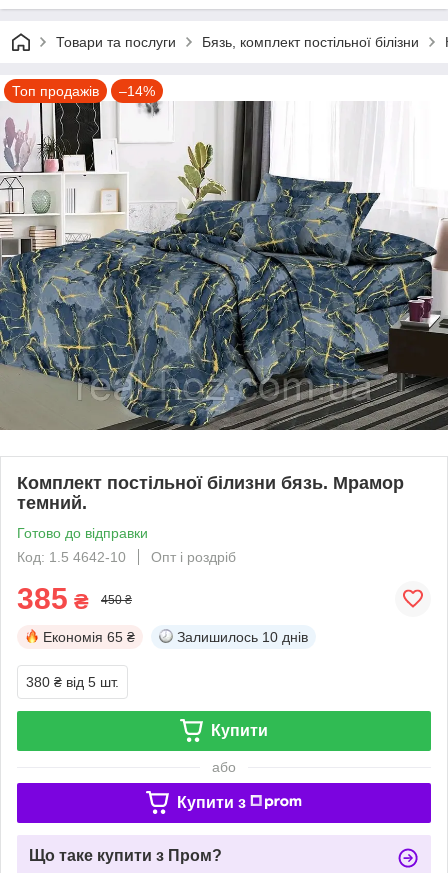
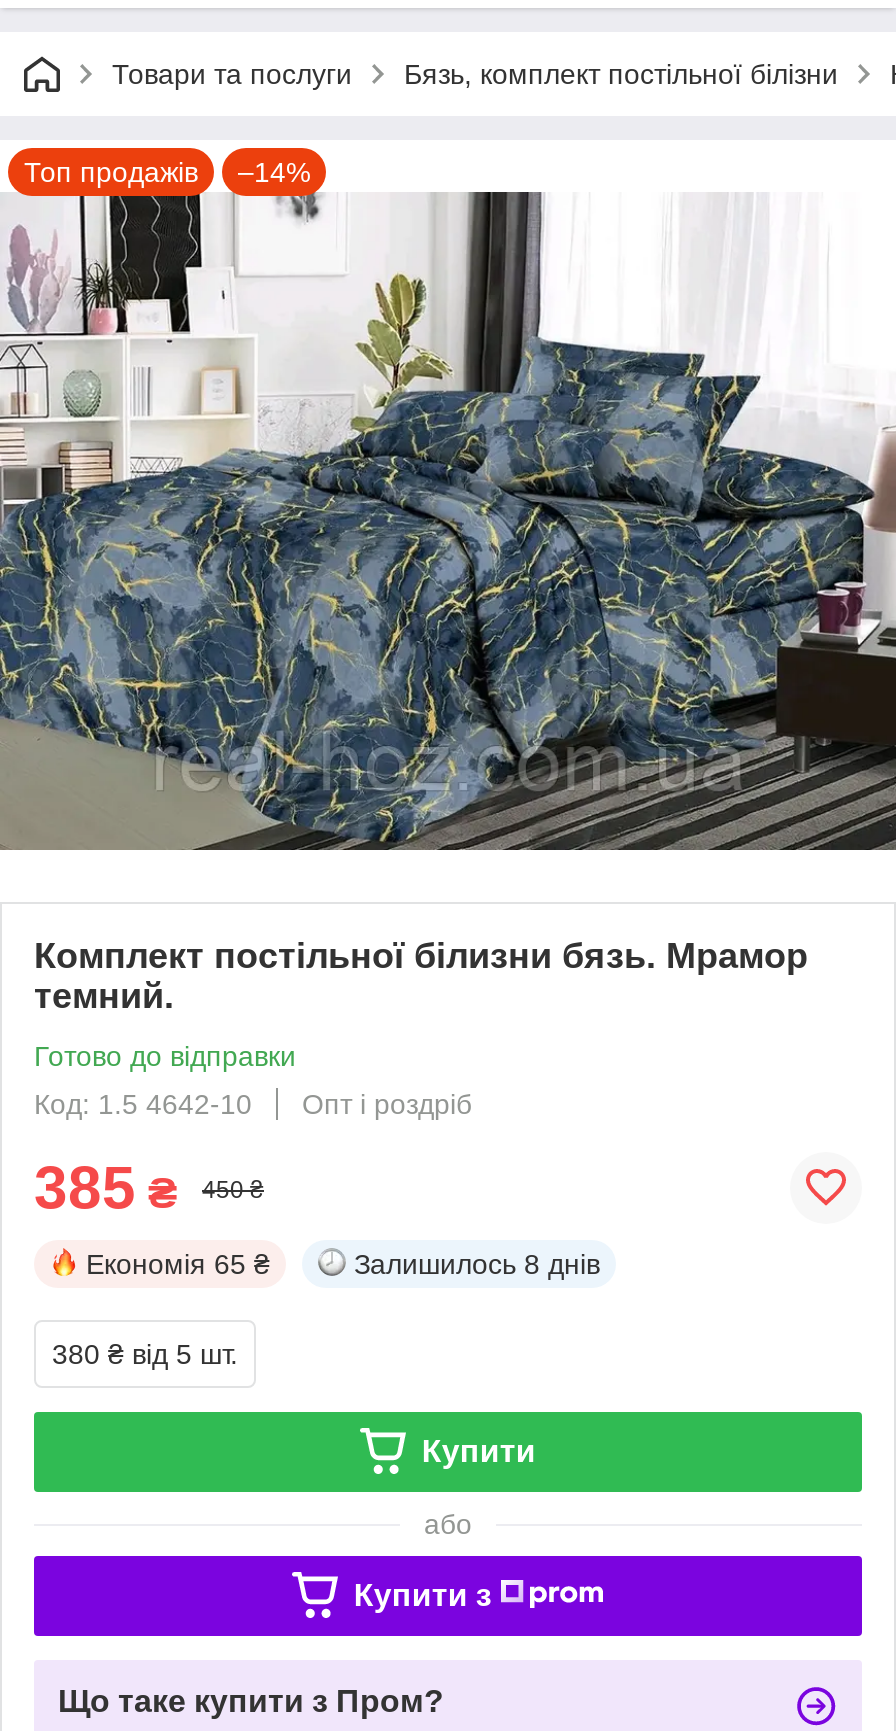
- Залишилось 10 днів
+ Залишилось 8 днів
